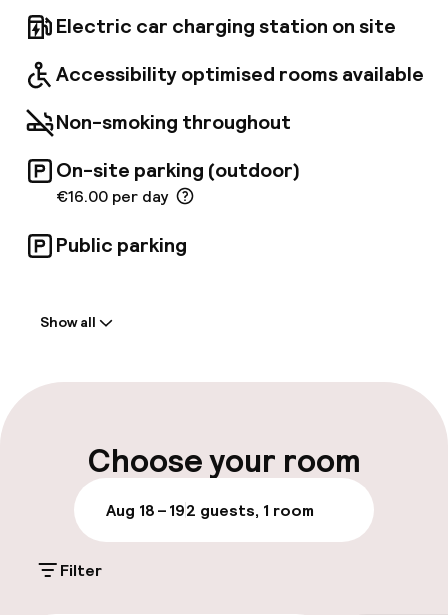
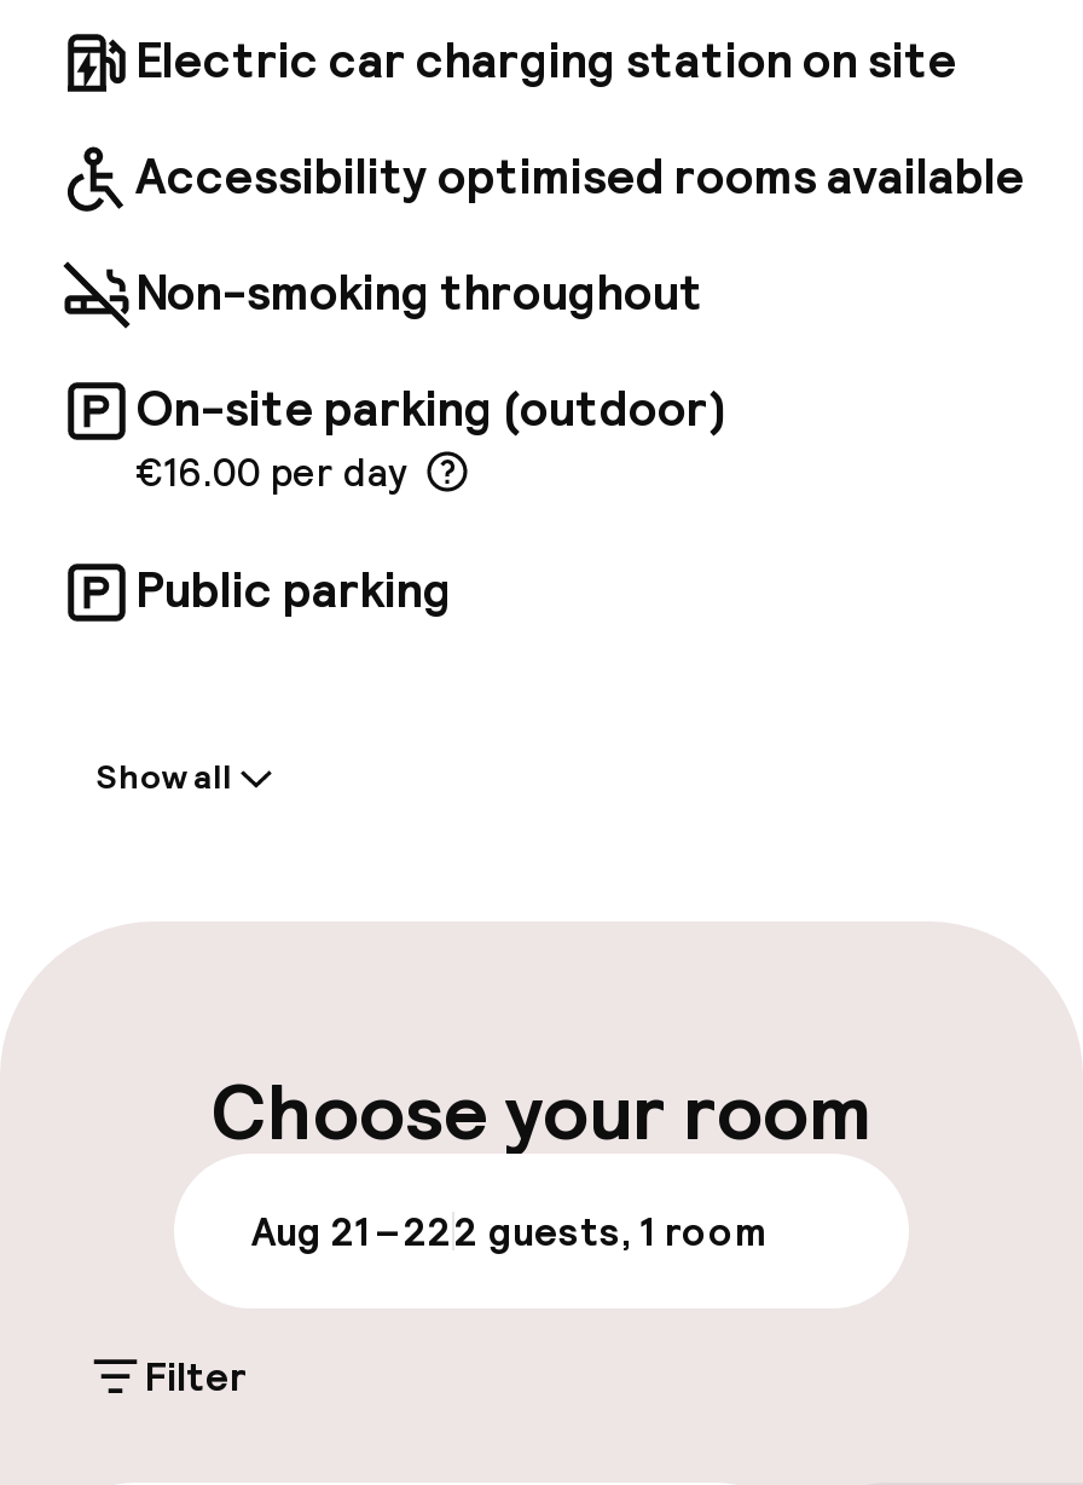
- Aug 18 – 192 guests, 1 room
+ Aug 21 – 222 guests, 1 room
